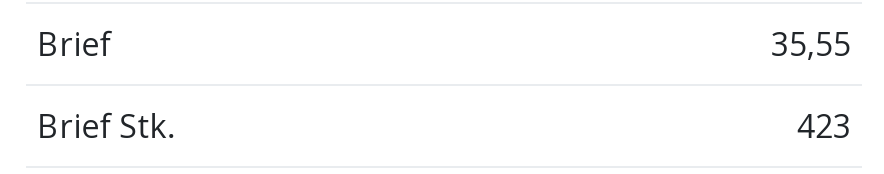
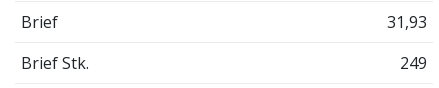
- 35,55
+ 31,93

- 423
+ 249
